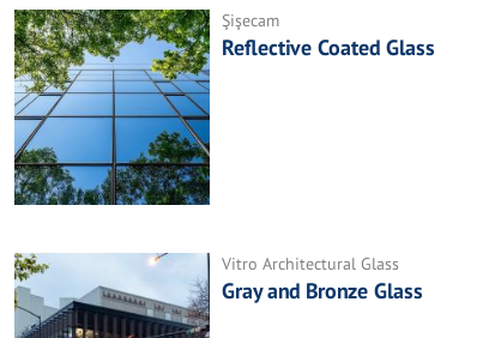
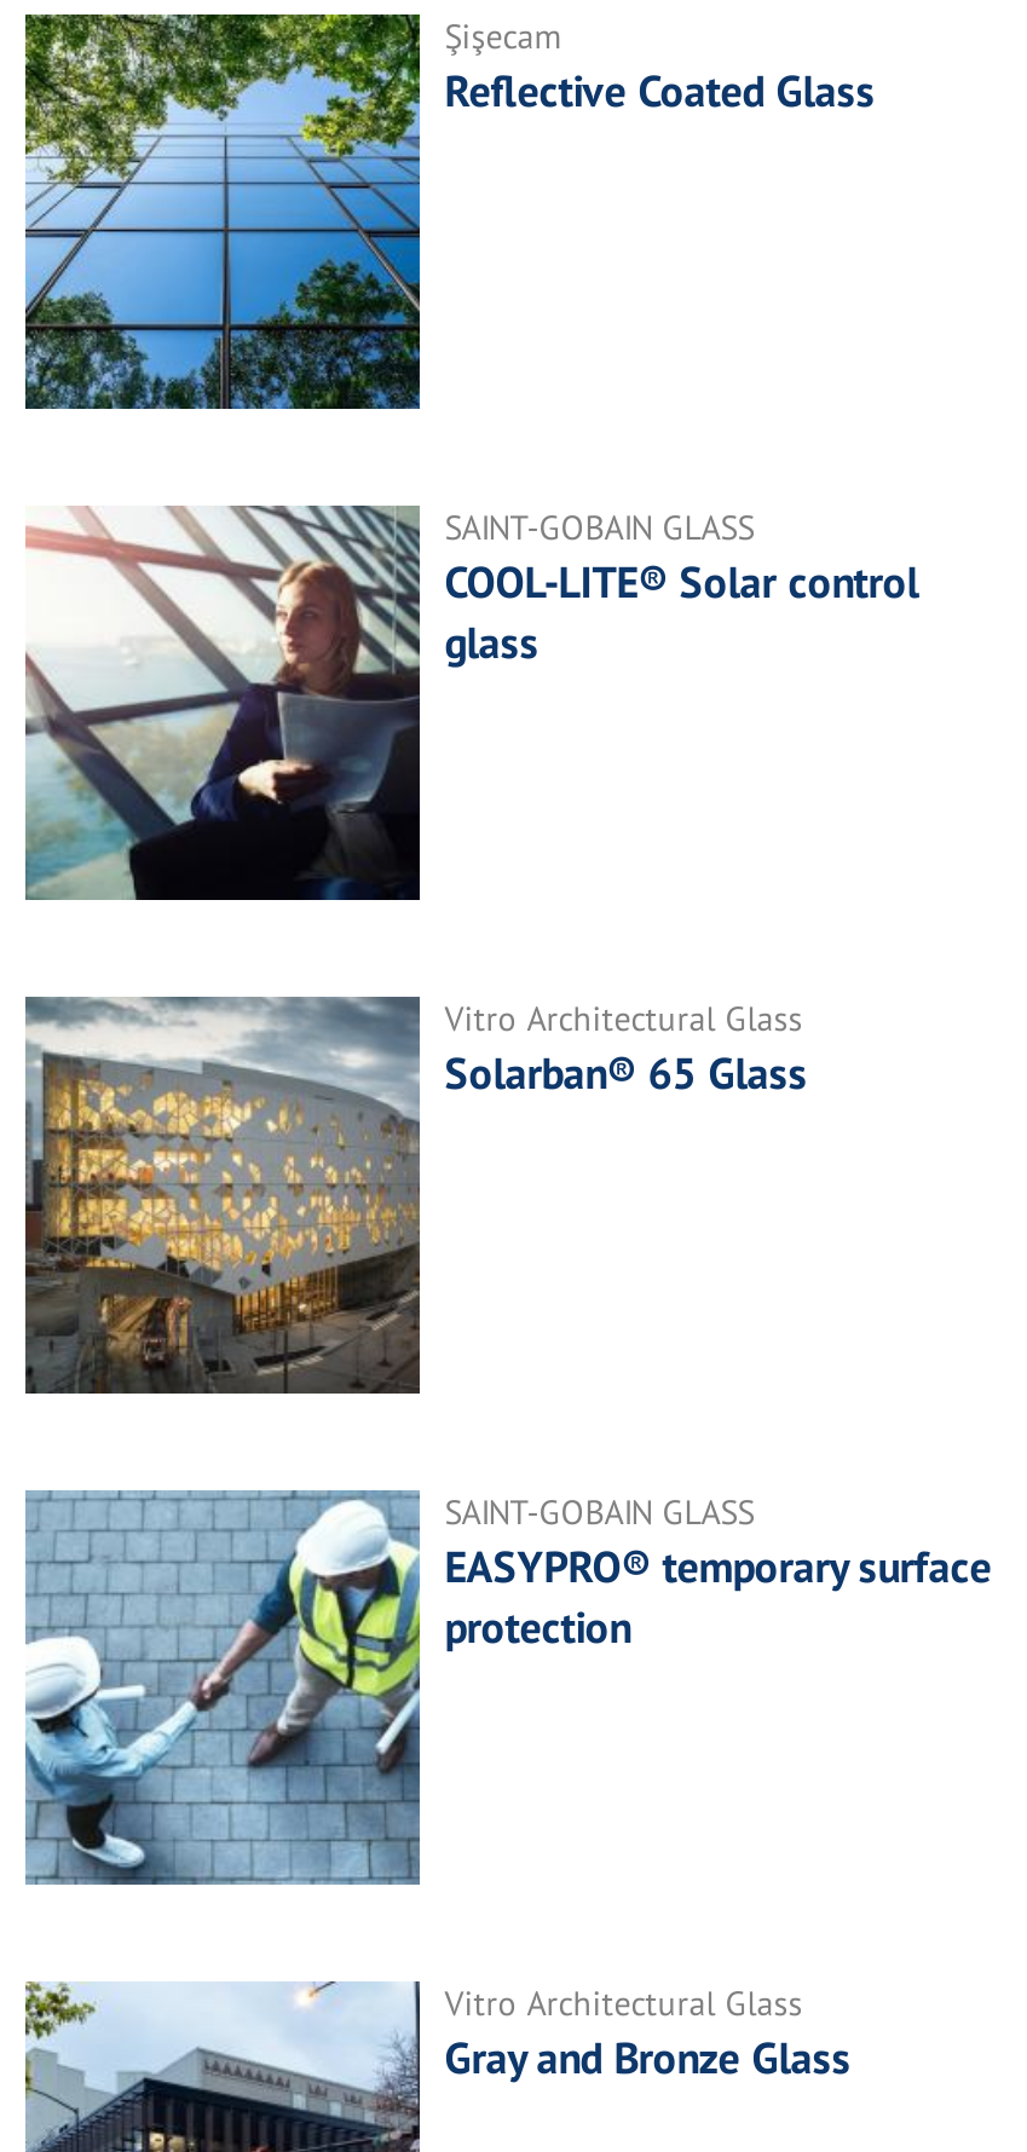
+ [image]
+ SAINT-GOBAIN GLASS
+ COOL-LITE® Solar control
+ glass

+ [image]
+ Vitro Architectural Glass
+ Solarban® 65 Glass

+ [image]
+ SAINT-GOBAIN GLASS
+ EASYPRO® temporary surface
+ protection
